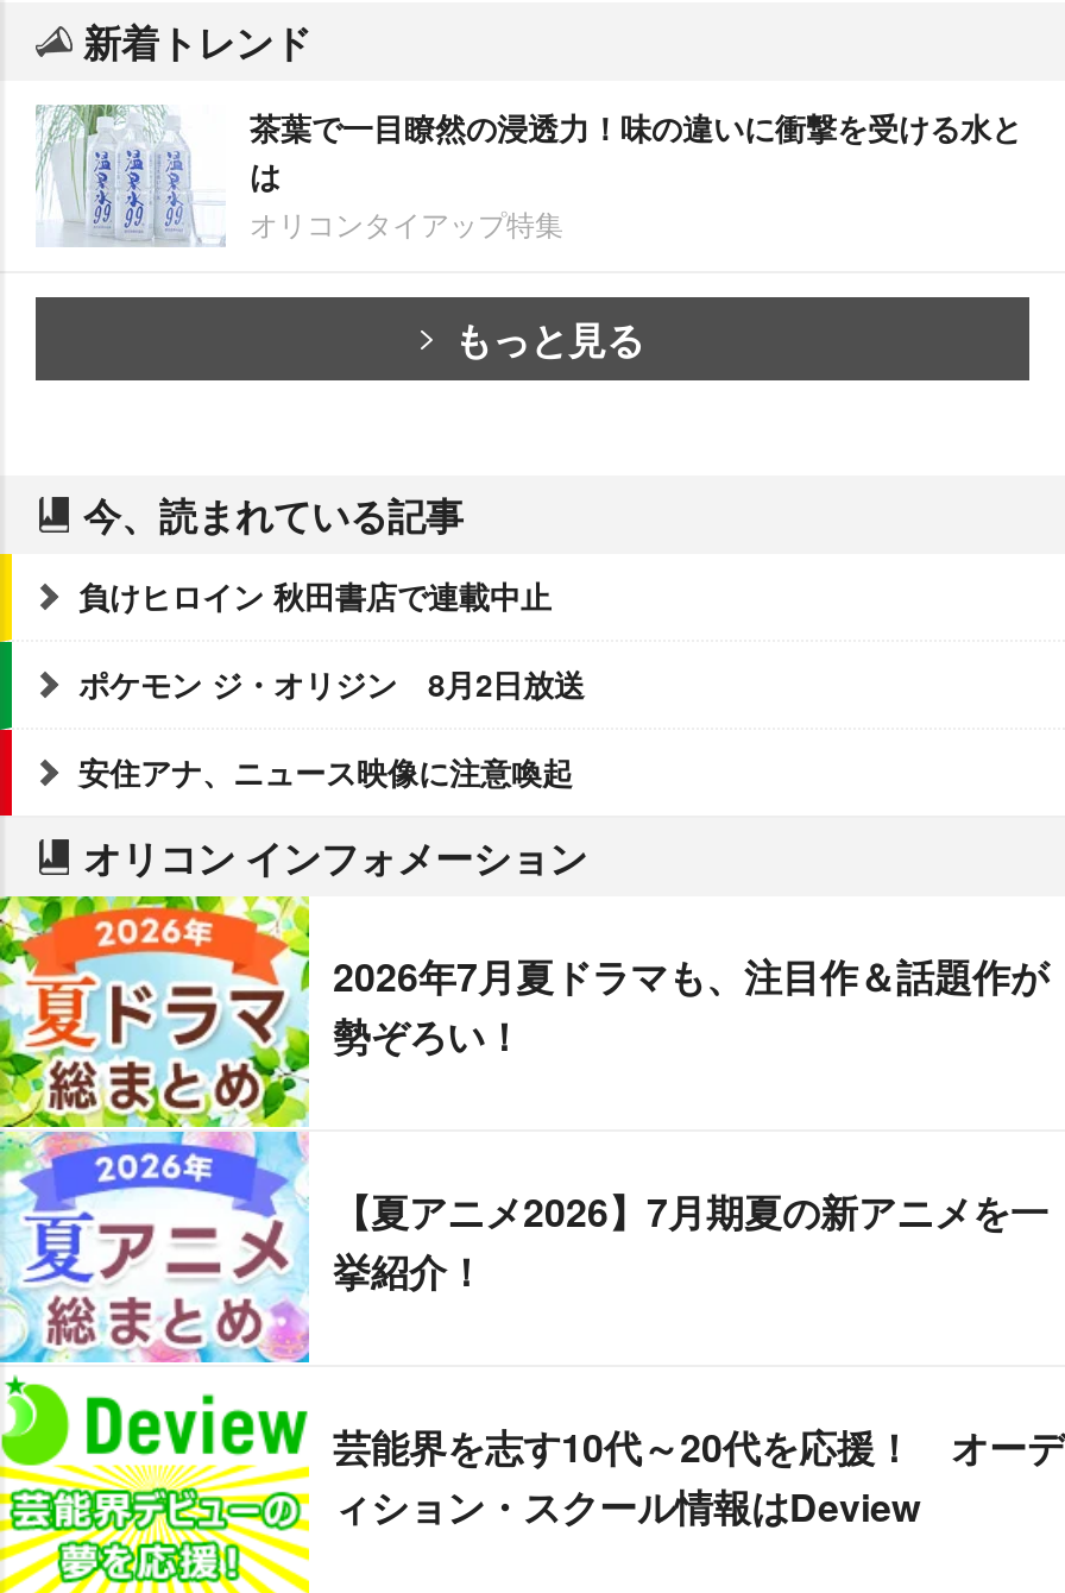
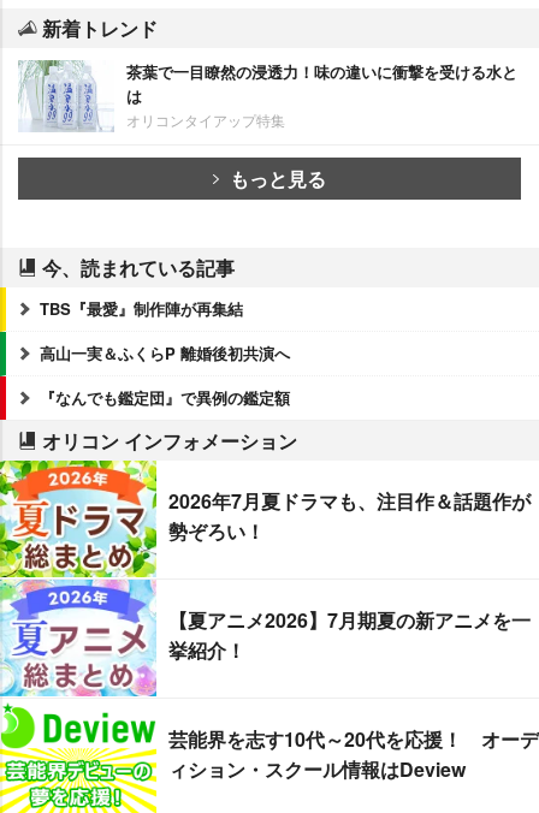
- 負けヒロイン 秋田書店で連載中止
+ TBS『最愛』制作陣が再集結

- ポケモン ジ・オリジン 8月2日放送
+ 高山一実＆ふくらP 離婚後初共演へ

- 安住アナ、ニュース映像に注意喚起
+ 『なんでも鑑定団』で異例の鑑定額
